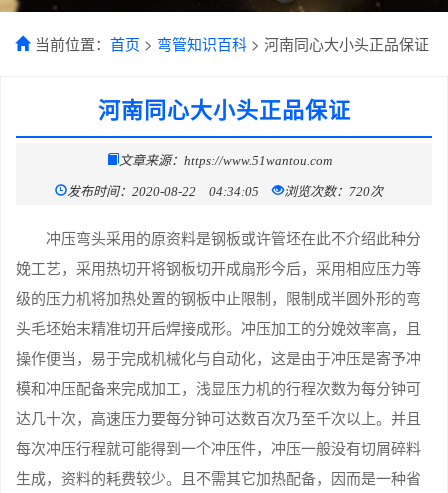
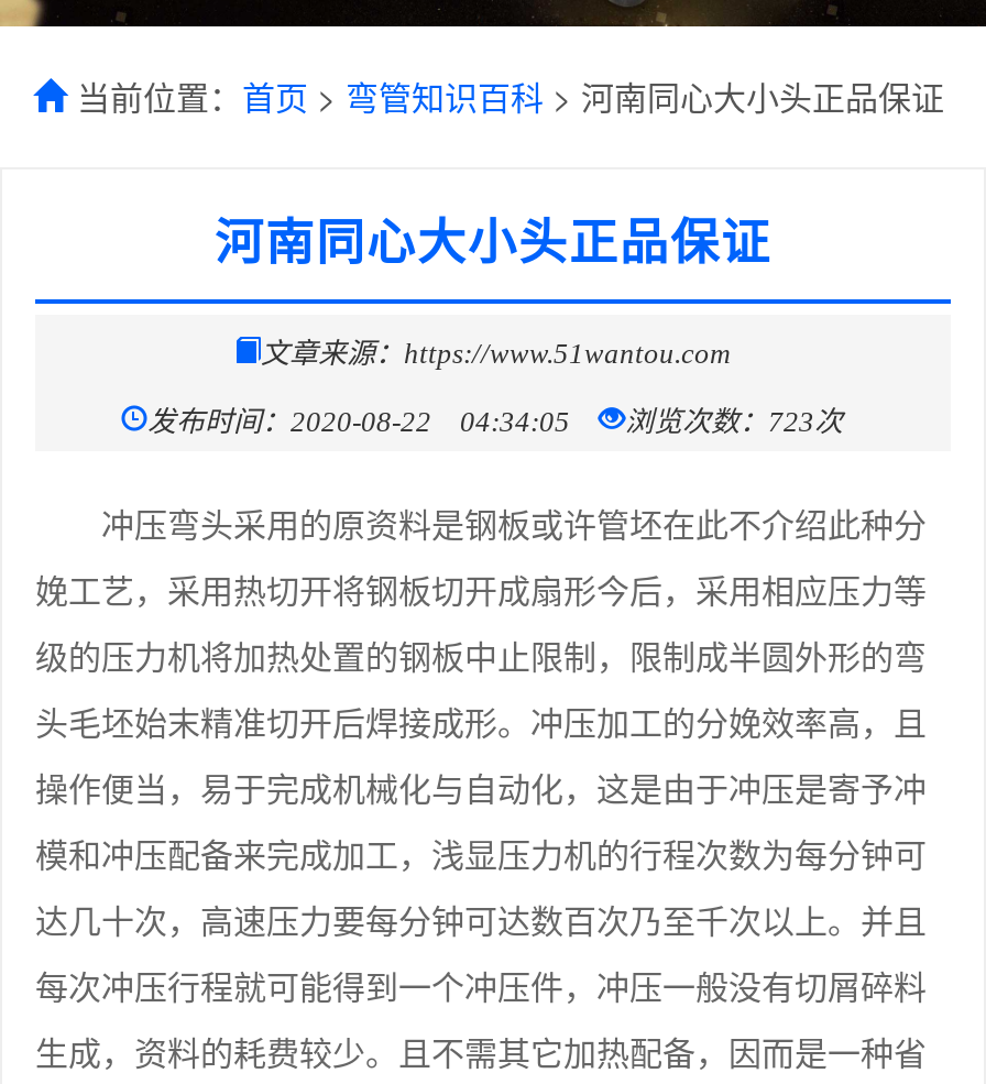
- 发布时间：2020-08-22 04:34:05 浏览次数：720次
+ 发布时间：2020-08-22 04:34:05 浏览次数：723次
